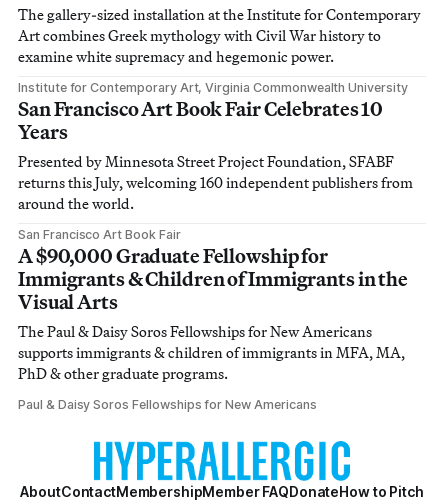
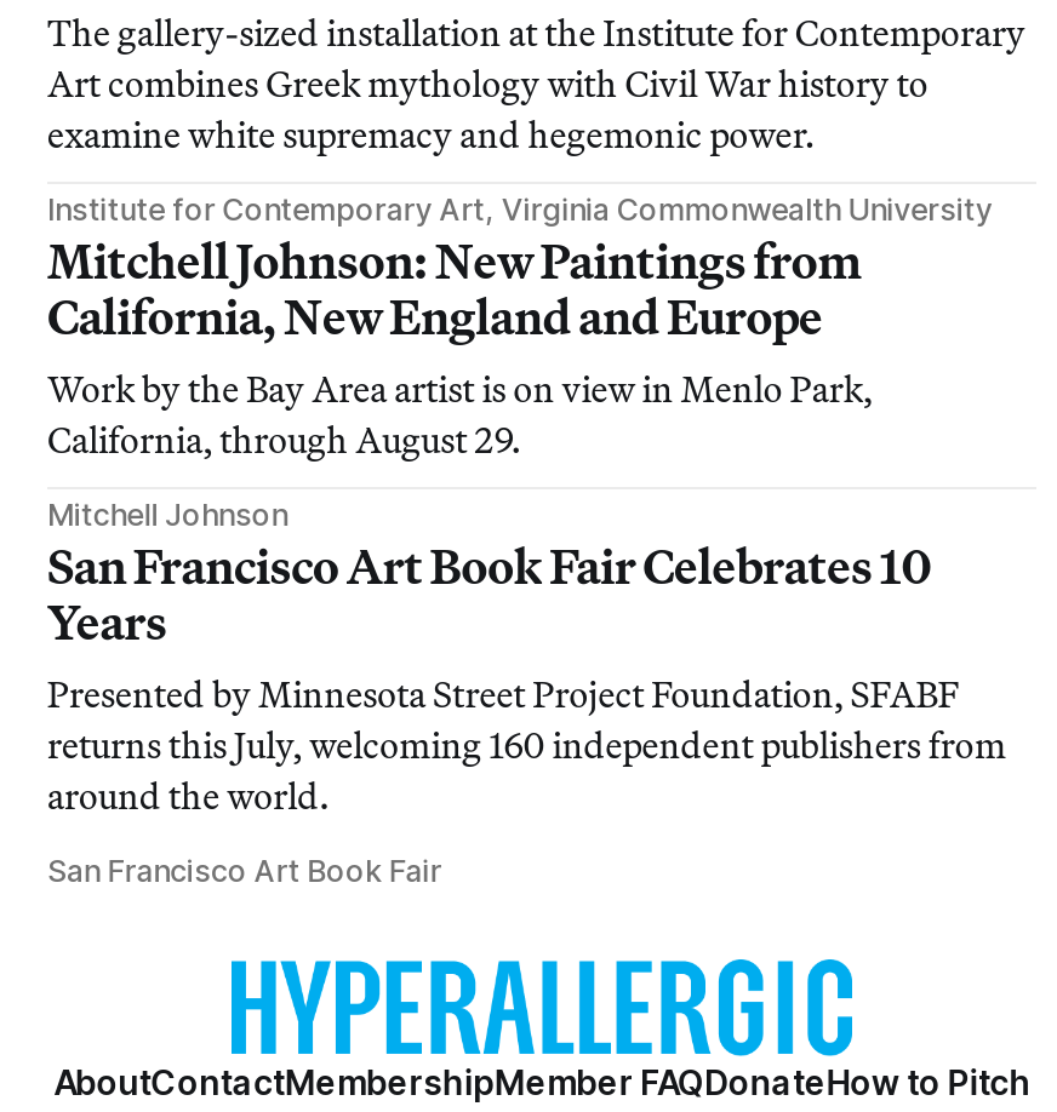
+ Mitchell Johnson: New Paintings from
+ California, New England and Europe
+ Work by the Bay Area artist is on view in Menlo Park,
+ California, through August 29.
+ Mitchell Johnson

moved down: San Francisco Art Book Fair Celebrates 10 | Years | Presented by Minnesota Street Project Foundation, SFABF | returns this July, welcoming 160 independent publishers from | around the world. | San Francisco Art Book Fair

- A $90,000 Graduate Fellowship for
- Immigrants & Children of Immigrants in the
- Visual Arts
- The Paul & Daisy Soros Fellowships for New Americans
- supports immigrants & children of immigrants in MFA, MA,
- PhD & other graduate programs.
- Paul & Daisy Soros Fellowships for New Americans
